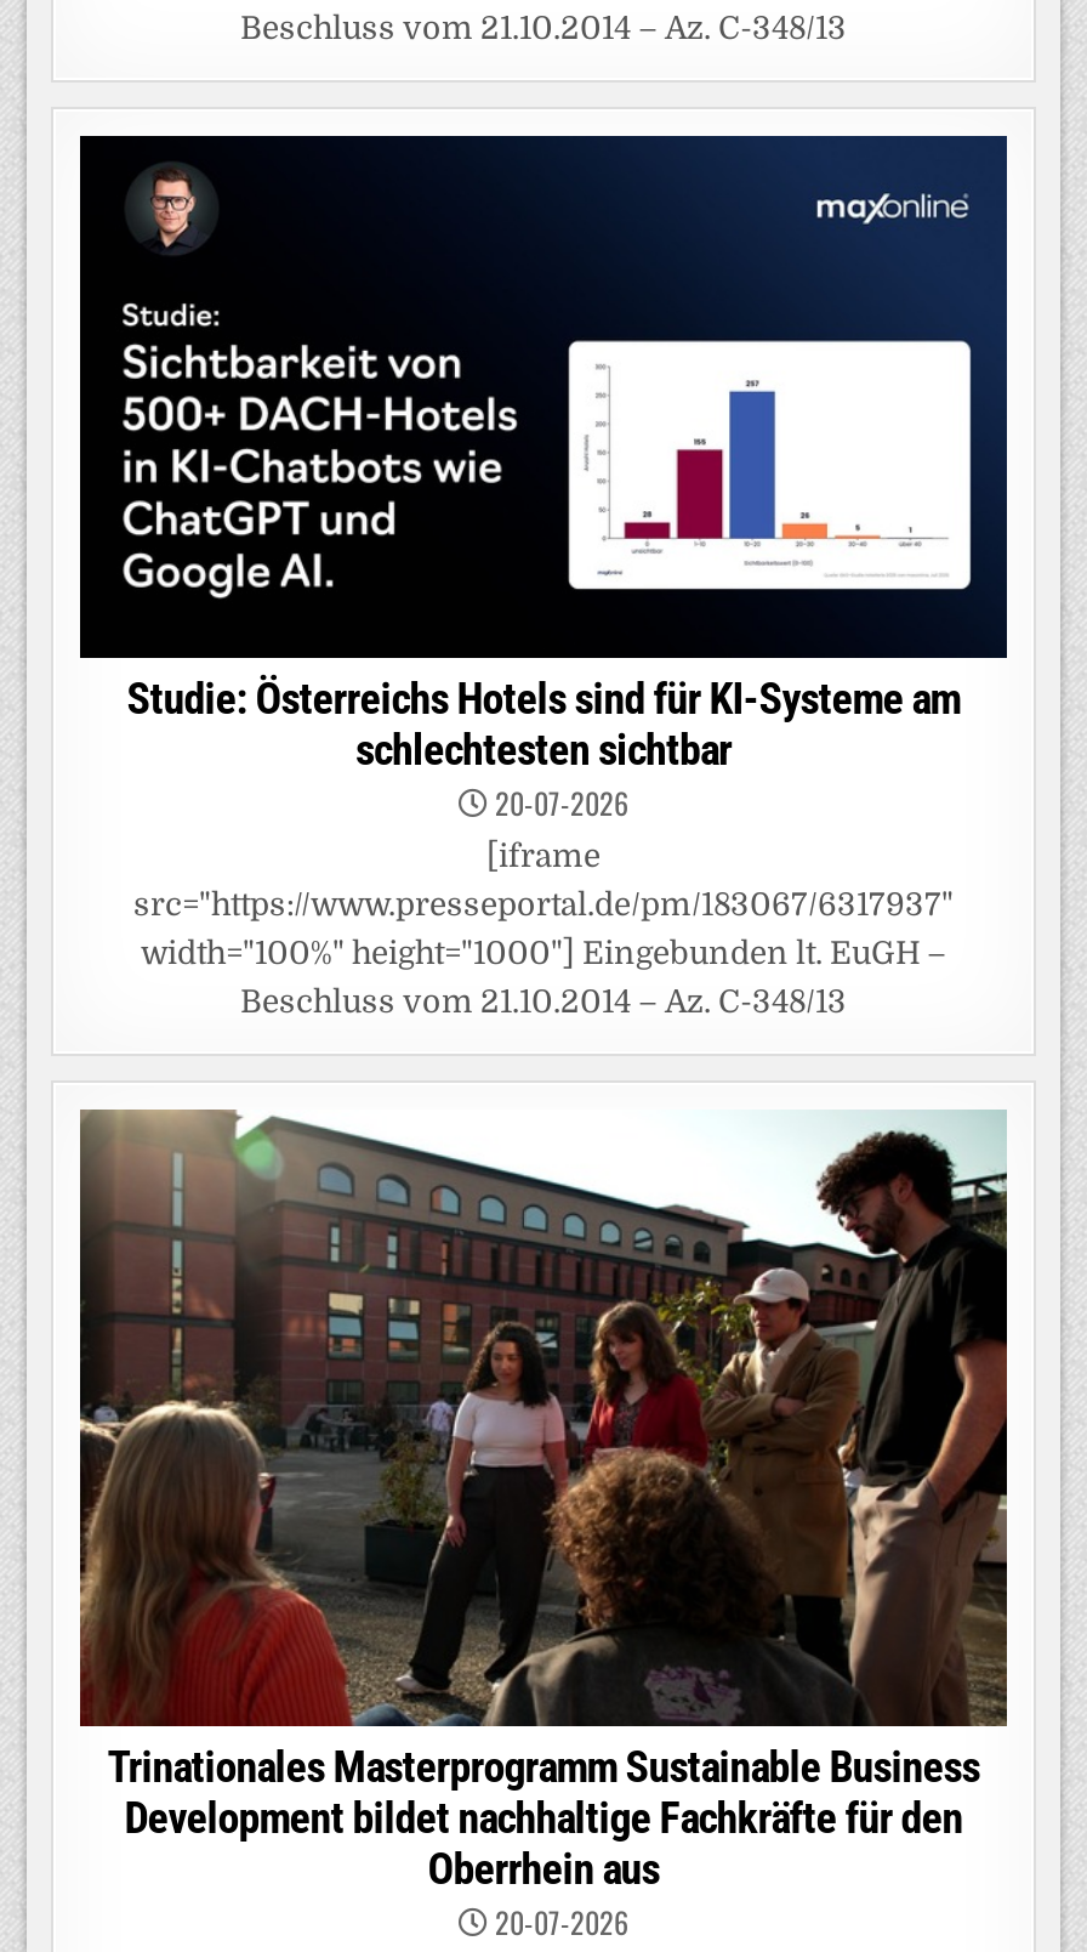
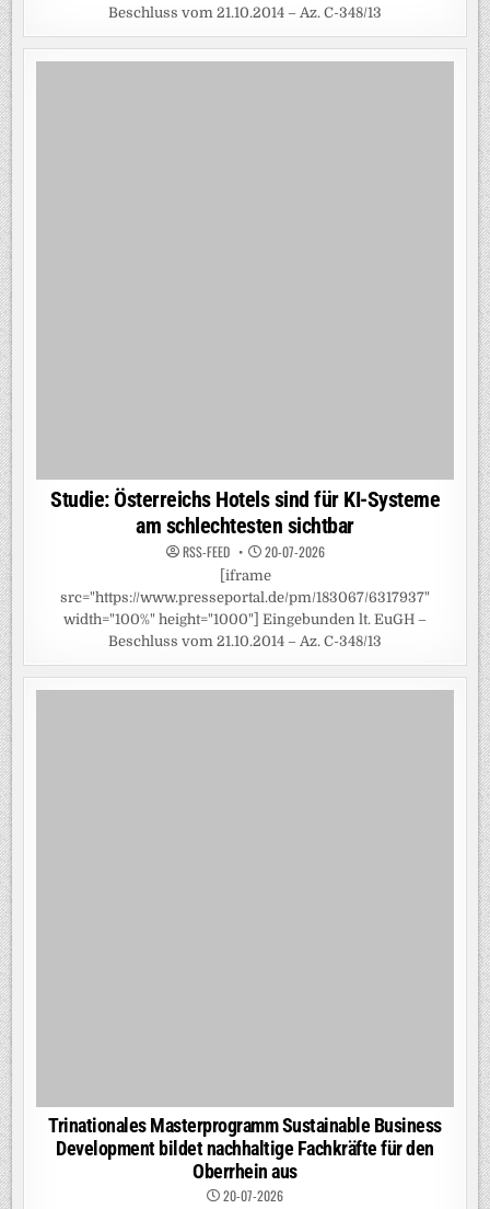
- [image]

- Studie: Österreichs Hotels sind für KI-Systeme am
- schlechtesten sichtbar
+ Studie: Österreichs Hotels sind für KI-Systeme
+ am schlechtesten sichtbar
+ RSS-FEED

- [image]
